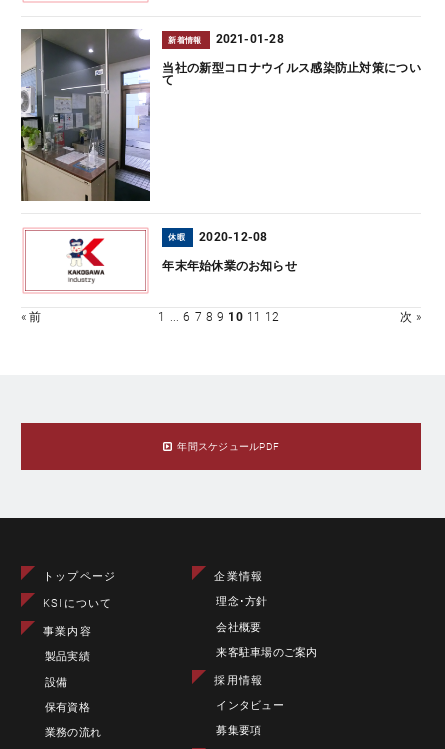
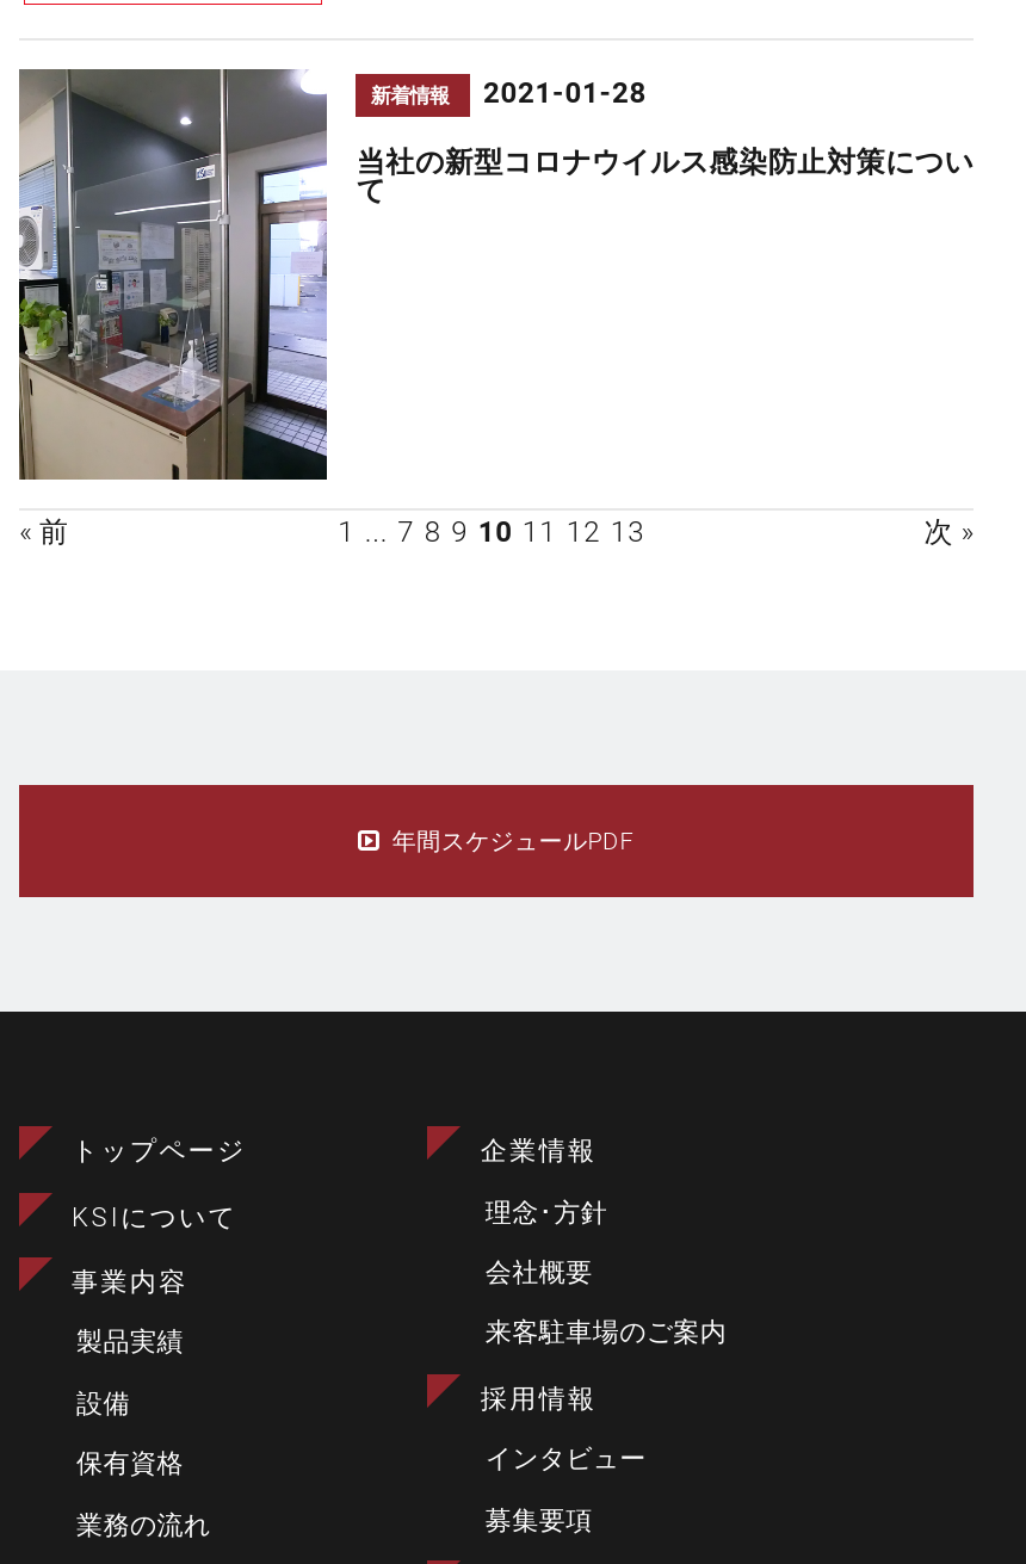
- [image]
- 休暇
- 2020-12-08
- 年末年始休業のお知らせ

- 1 ... 6 7 8 9 10 11 12
+ 1 ... 7 8 9 10 11 12 13
